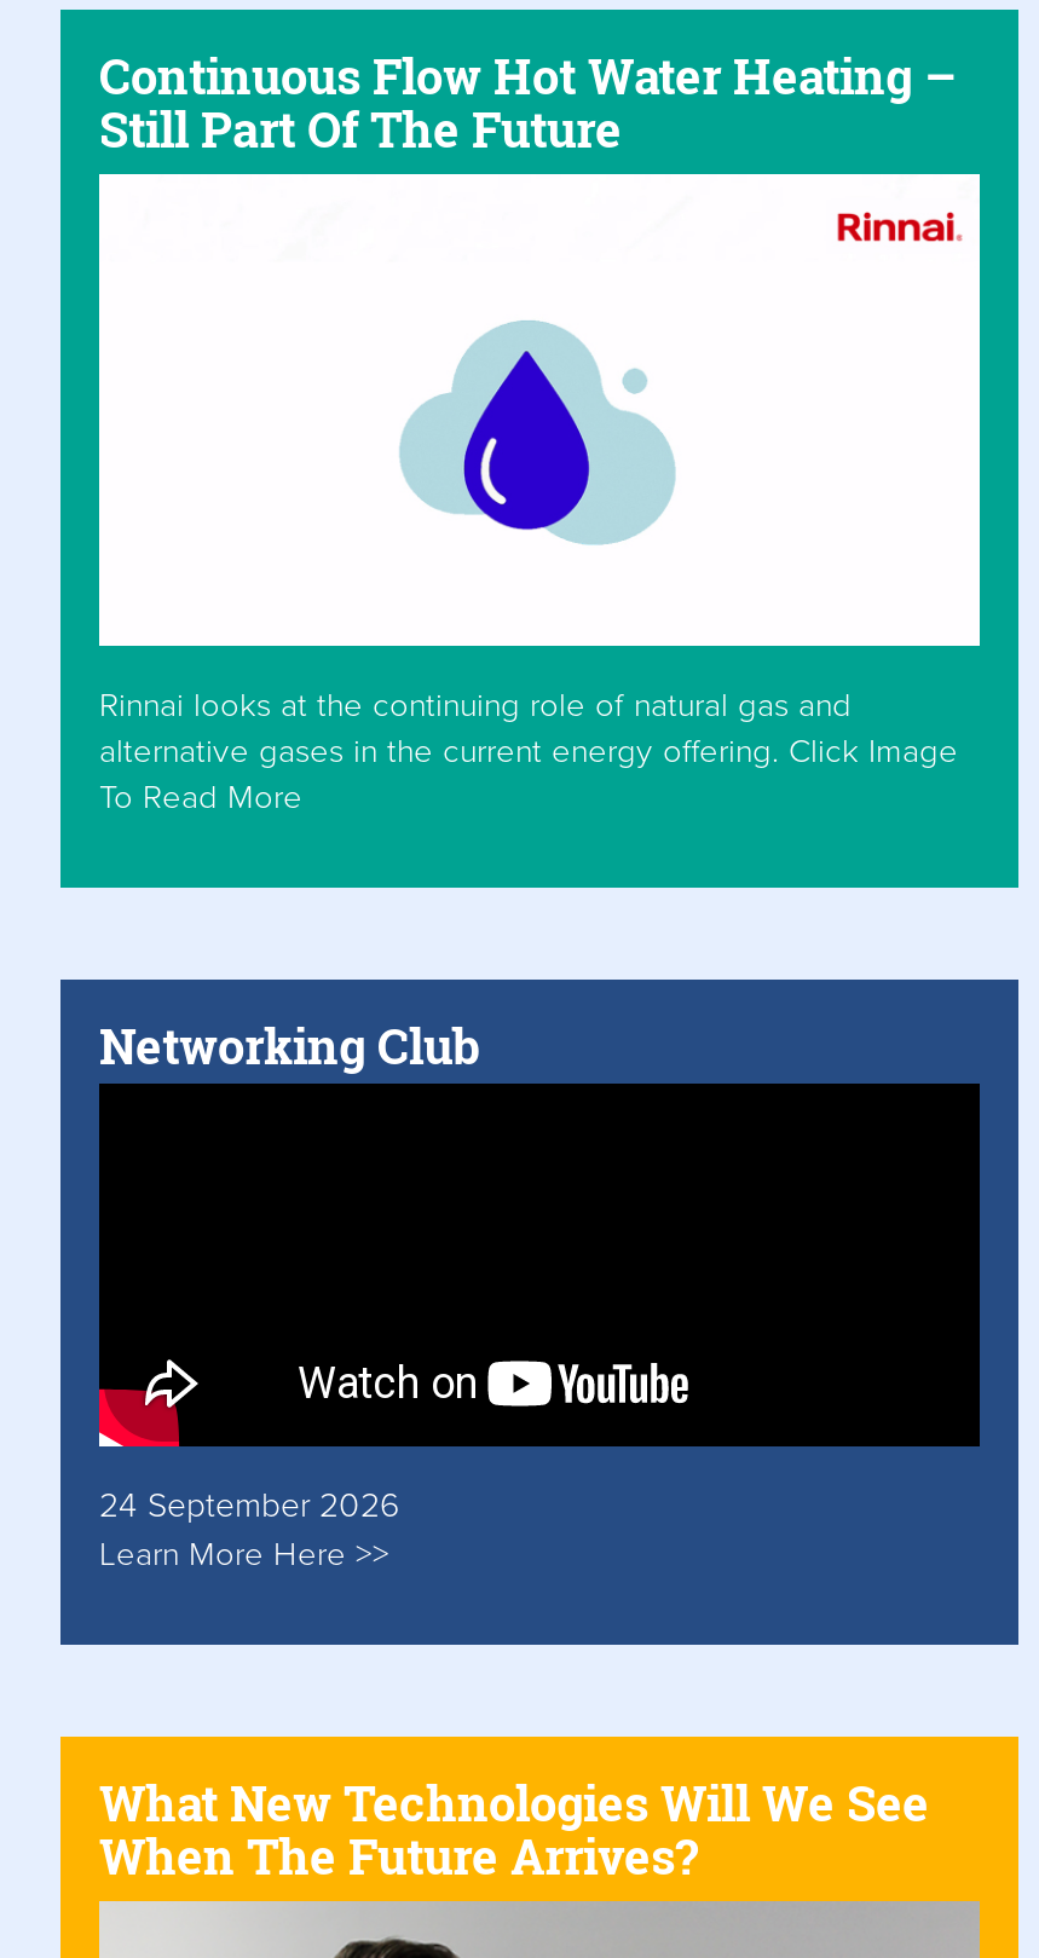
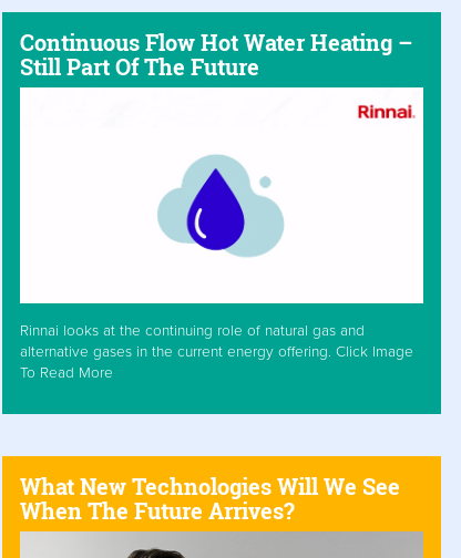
- [image]
- Networking Club

- 24 September 2026
- Learn More Here >>
